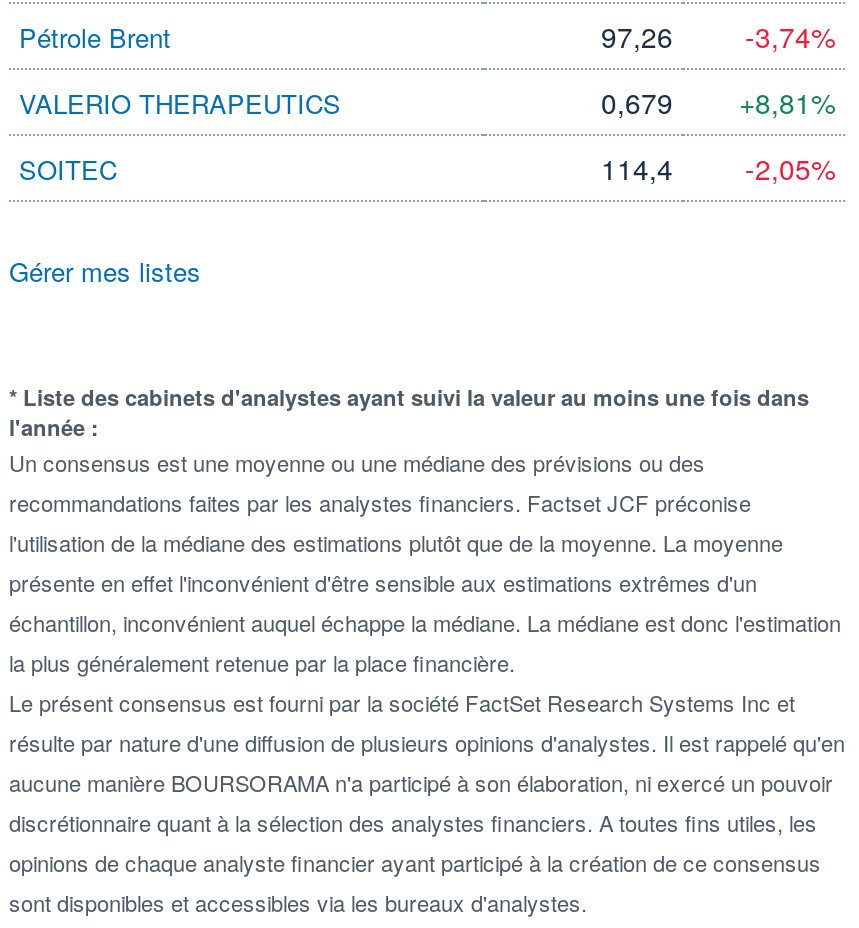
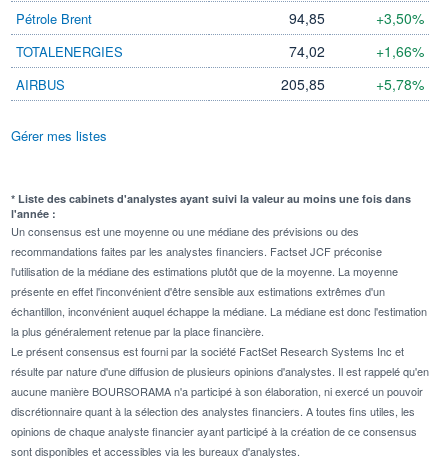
- 97,26
- -3,74%
+ 94,85
+ +3,50%

- VALERIO THERAPEUTICS
- 0,679
- +8,81%
+ TOTALENERGIES
+ 74,02
+ +1,66%

- SOITEC
- 114,4
- -2,05%
+ AIRBUS
+ 205,85
+ +5,78%
